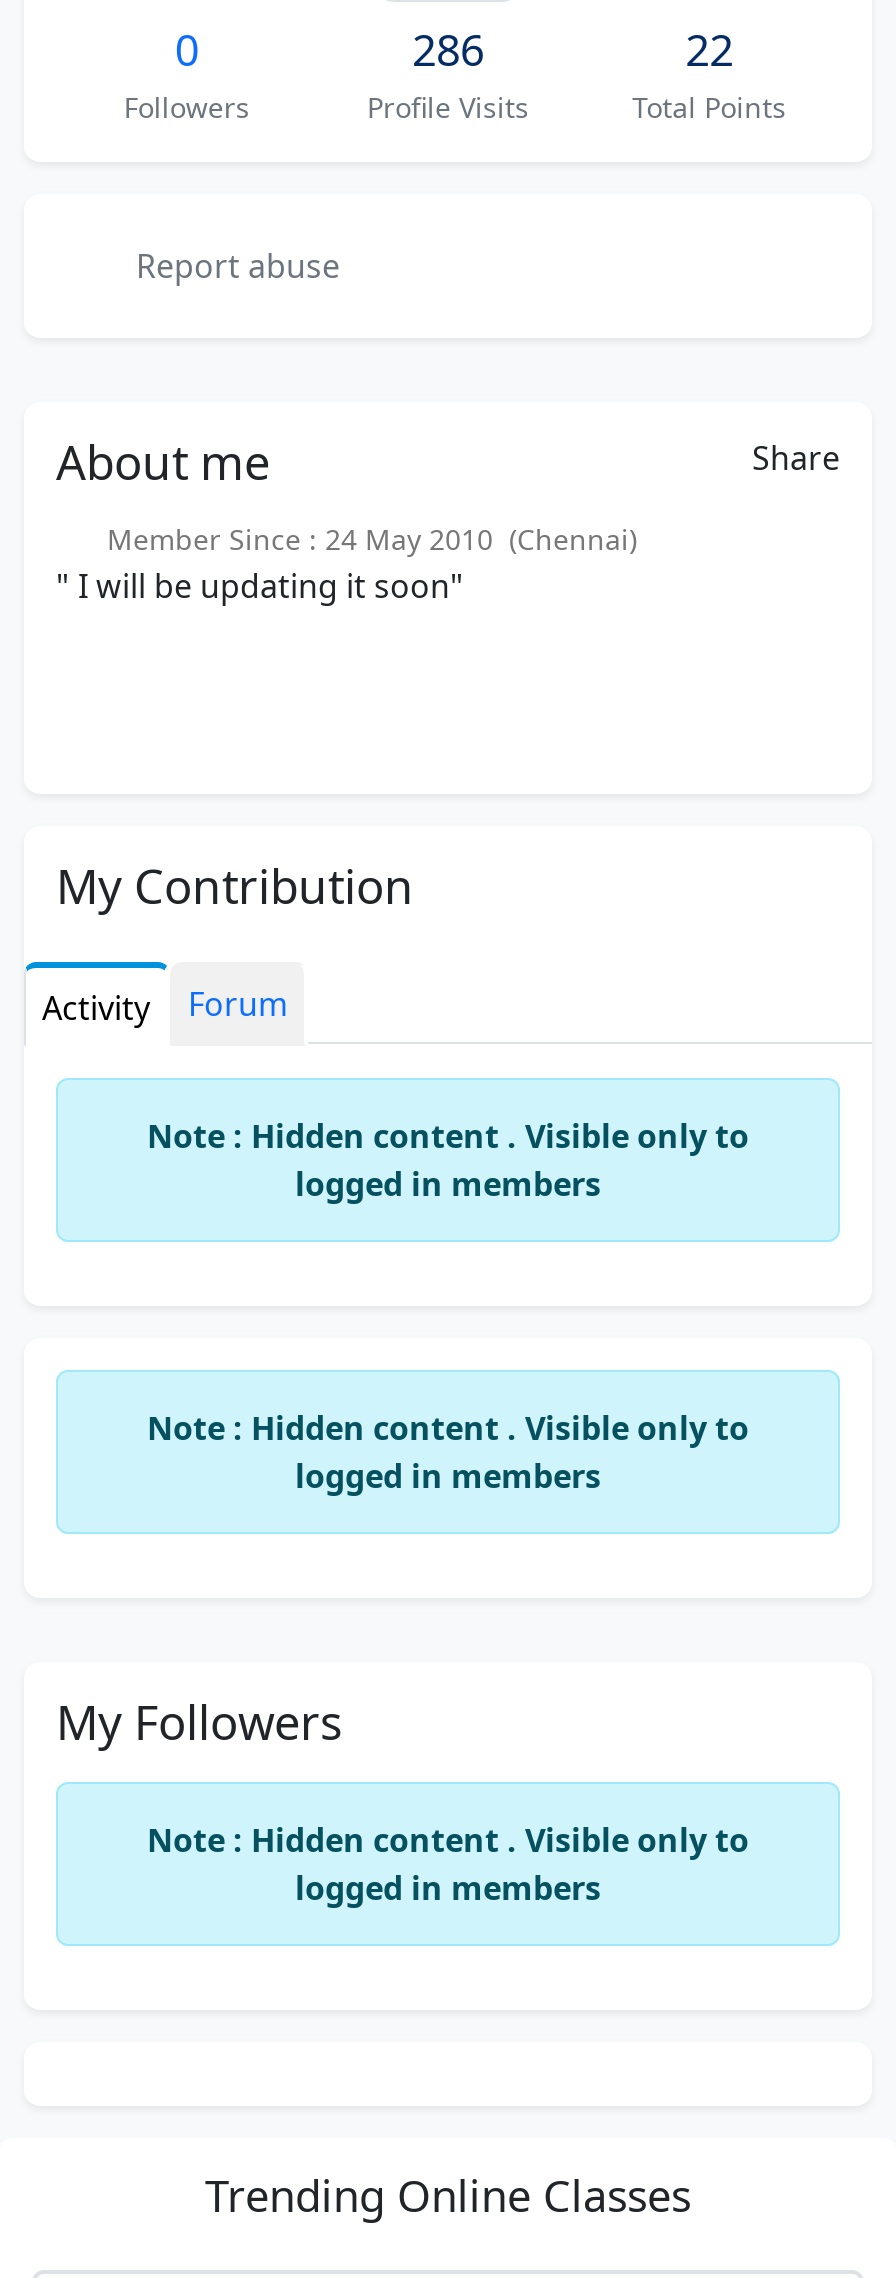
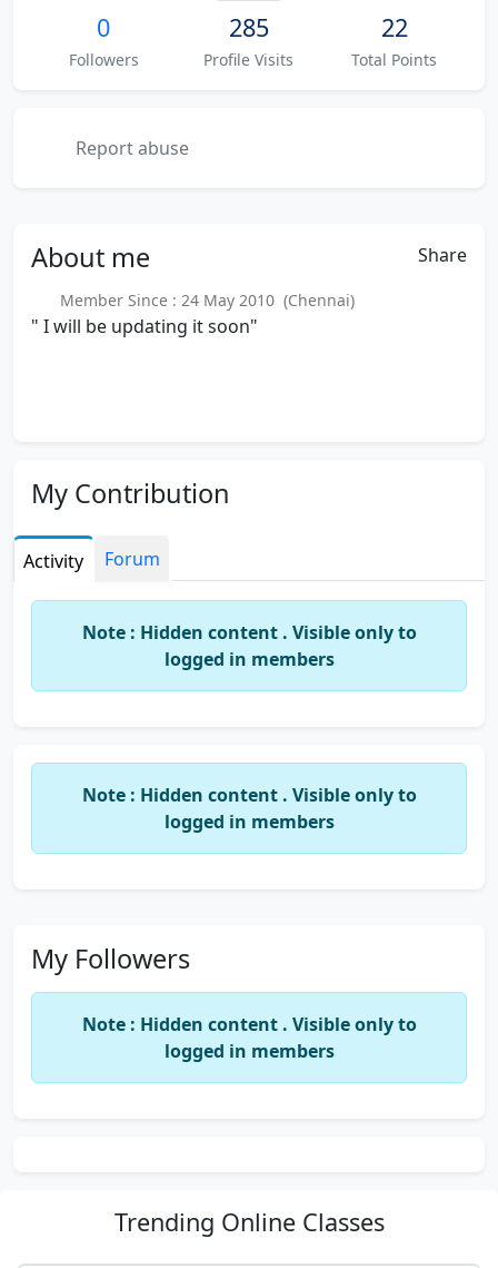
- 286
+ 285
